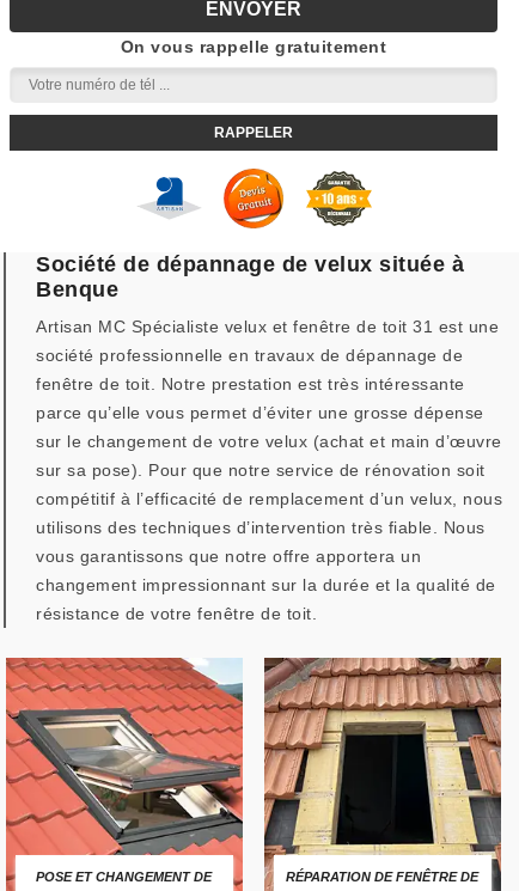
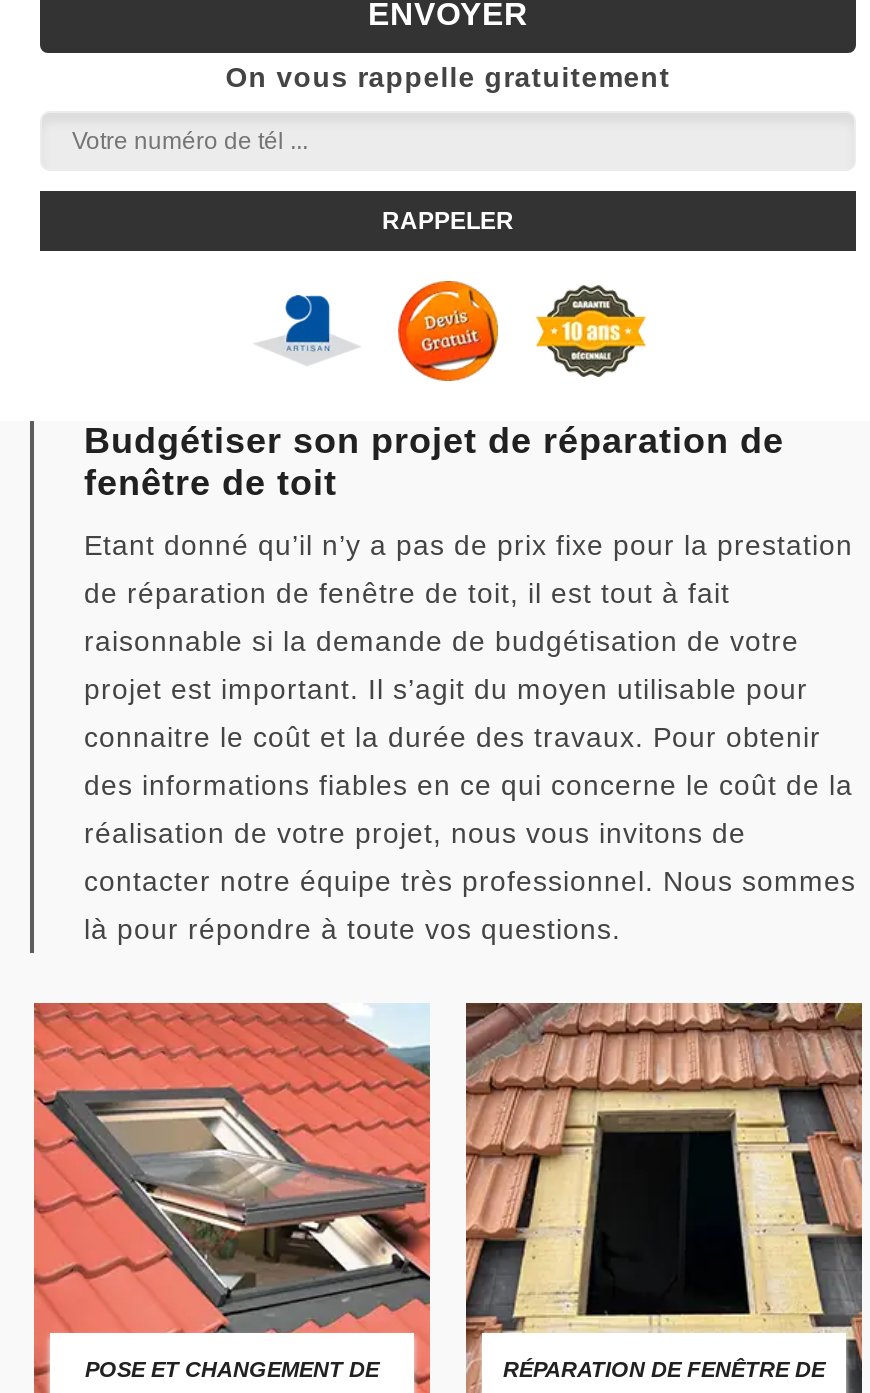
- Société de dépannage de velux située à
- Benque
- Artisan MC Spécialiste velux et fenêtre de toit 31 est une
- société professionnelle en travaux de dépannage de
- fenêtre de toit. Notre prestation est très intéressante
- parce qu’elle vous permet d’éviter une grosse dépense
- sur le changement de votre velux (achat et main d’œuvre
- sur sa pose). Pour que notre service de rénovation soit
- compétitif à l’efficacité de remplacement d’un velux, nous
- utilisons des techniques d’intervention très fiable. Nous
- vous garantissons que notre offre apportera un
- changement impressionnant sur la durée et la qualité de
- résistance de votre fenêtre de toit.
+ Budgétiser son projet de réparation de
+ fenêtre de toit
+ Etant donné qu’il n’y a pas de prix fixe pour la prestation
+ de réparation de fenêtre de toit, il est tout à fait
+ raisonnable si la demande de budgétisation de votre
+ projet est important. Il s’agit du moyen utilisable pour
+ connaitre le coût et la durée des travaux. Pour obtenir
+ des informations fiables en ce qui concerne le coût de la
+ réalisation de votre projet, nous vous invitons de
+ contacter notre équipe très professionnel. Nous sommes
+ là pour répondre à toute vos questions.
